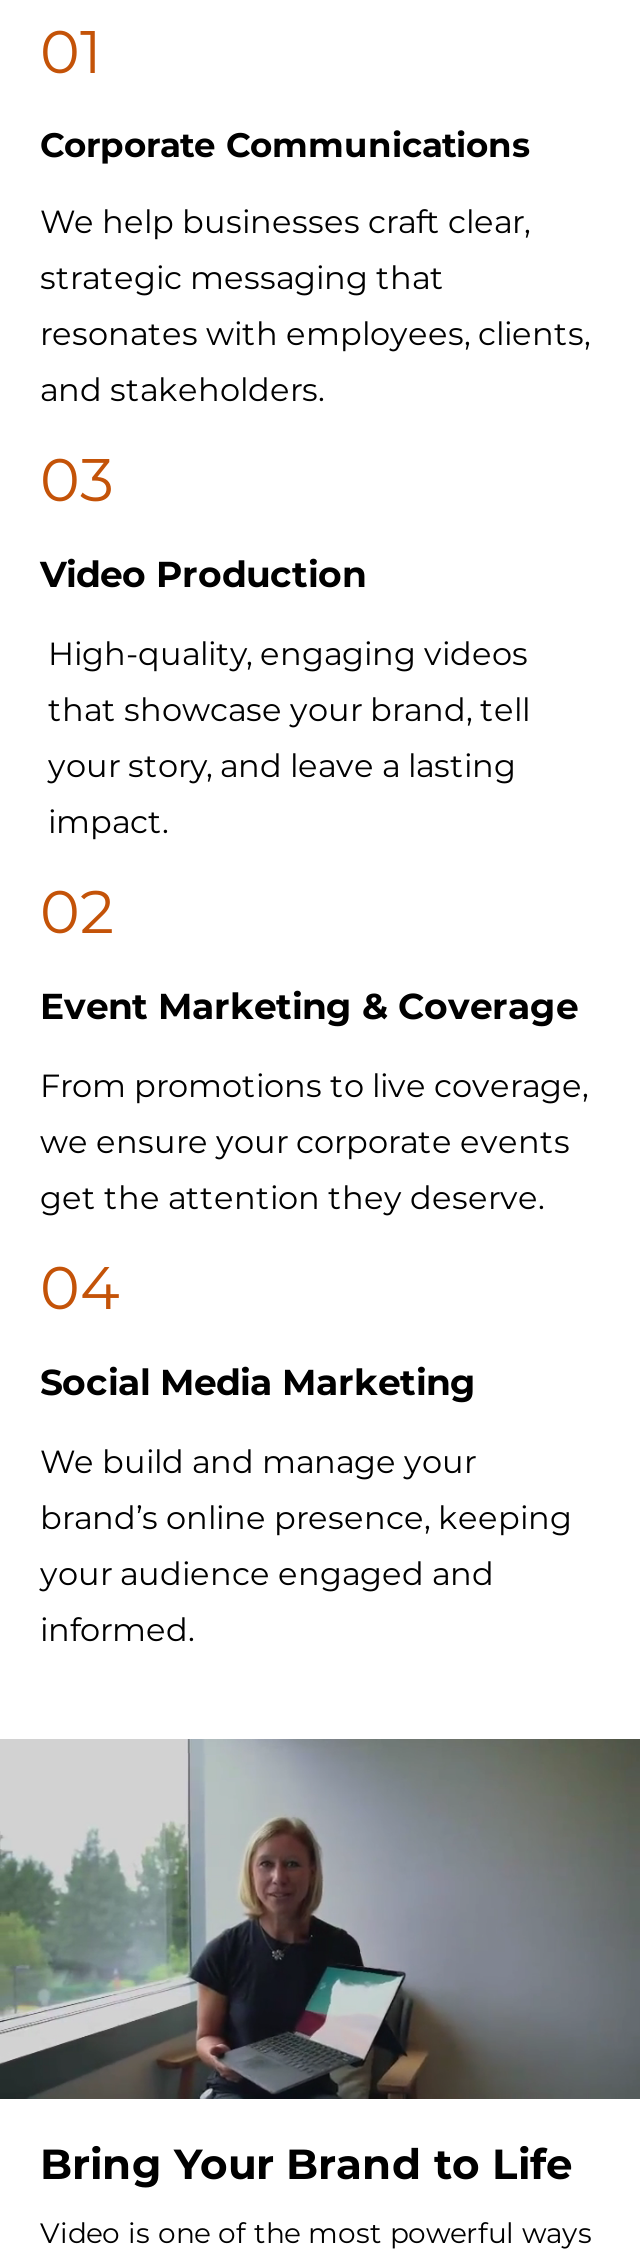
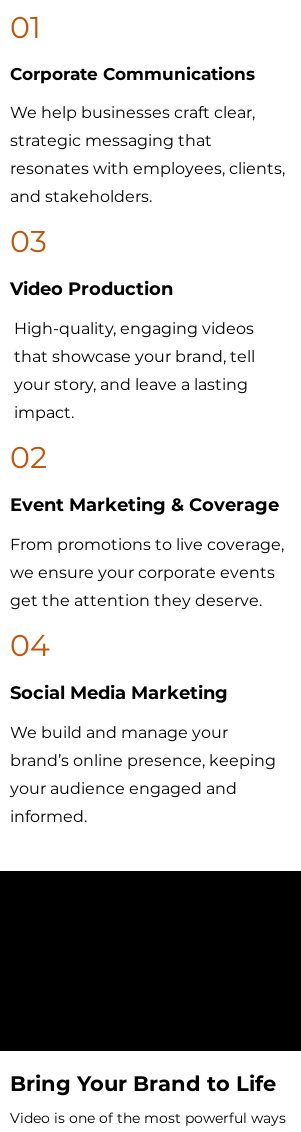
- [image]
